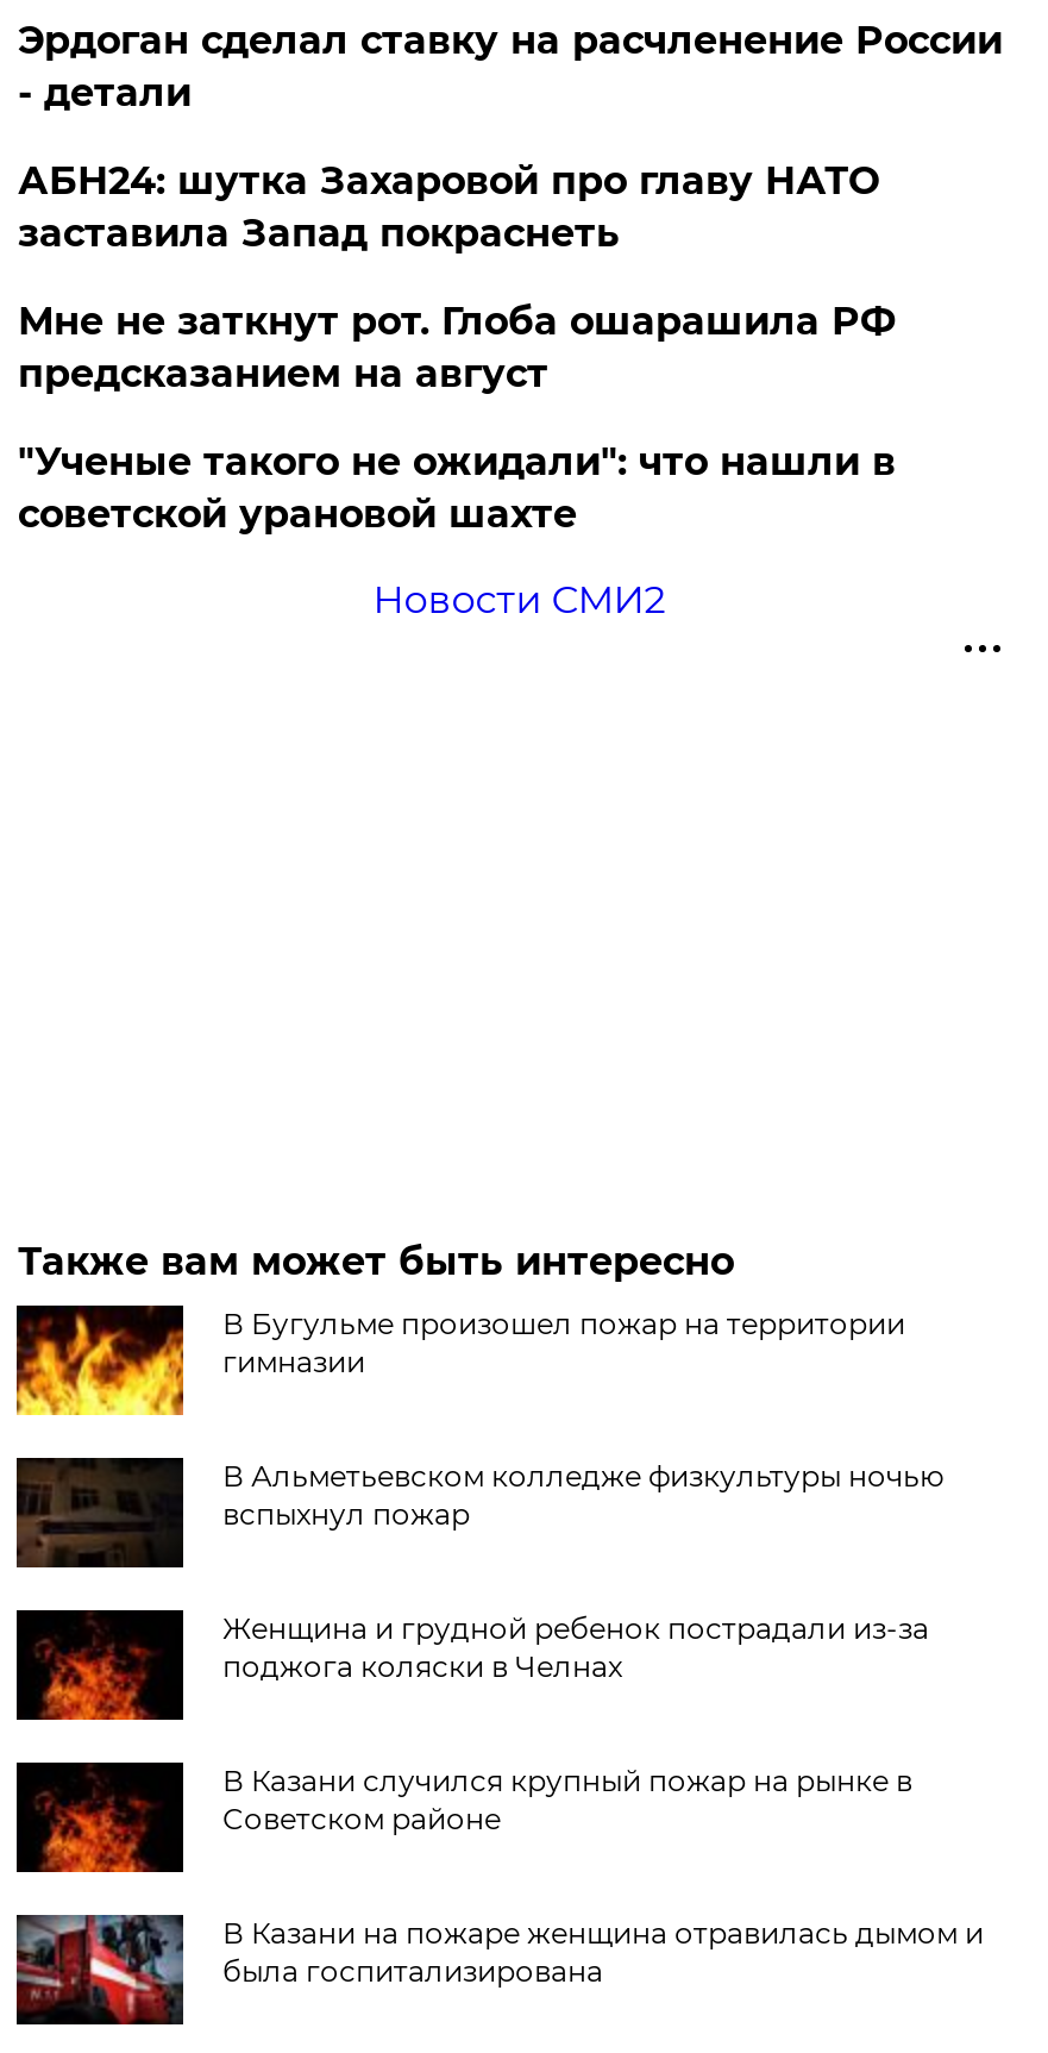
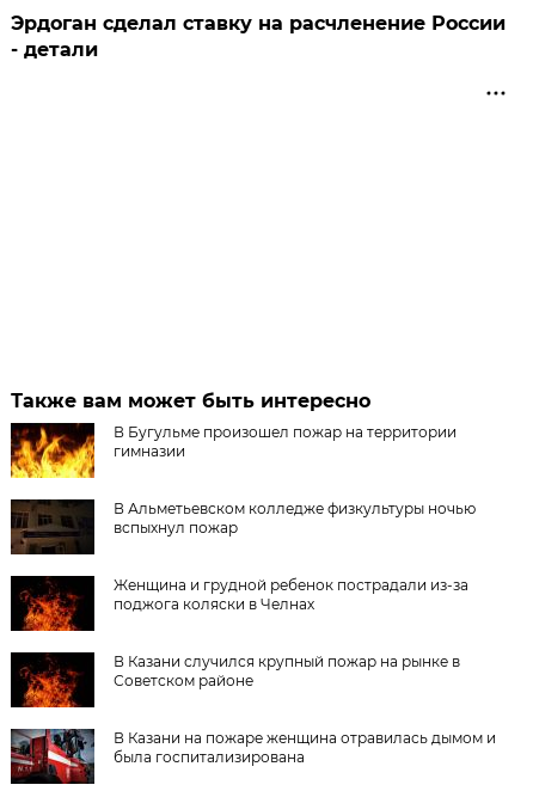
- АБН24: шутка Захаровой про главу НАТО
- заставила Запад покраснеть
- Мне не заткнут рот. Глоба ошарашила РФ
- предсказанием на август
- "Ученые такого не ожидали": что нашли в
- советской урановой шахте
- Новости СМИ2
